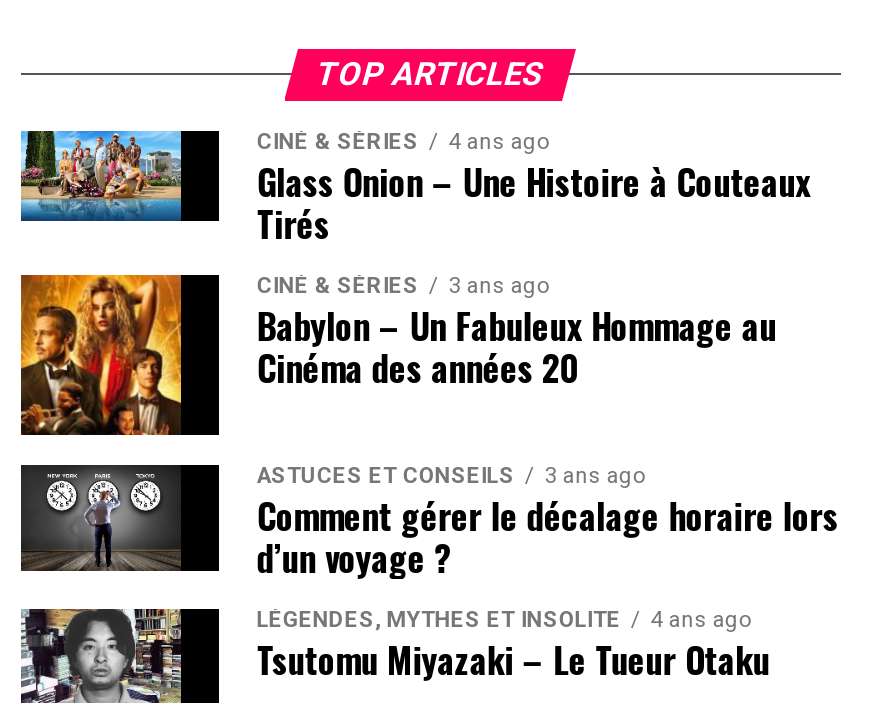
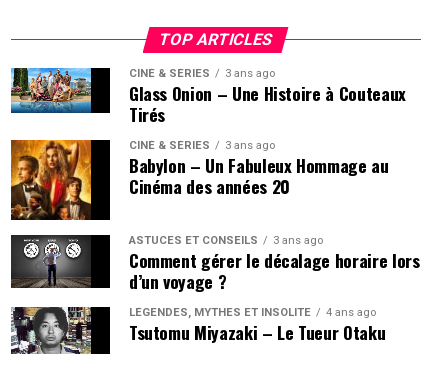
- 4 ans ago
+ 3 ans ago
